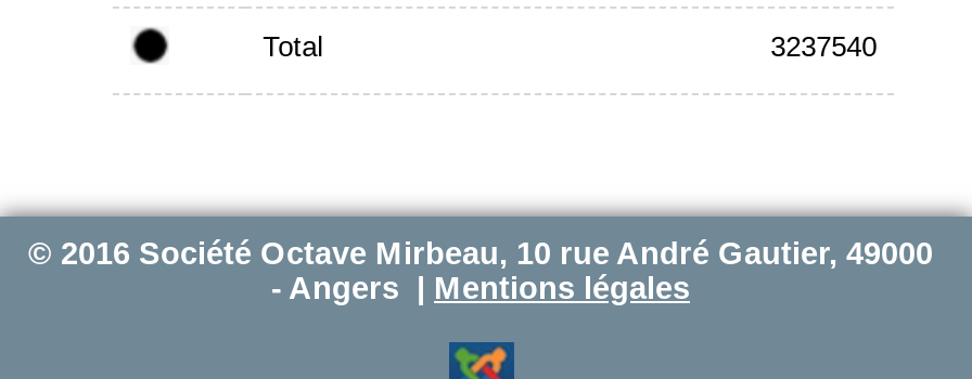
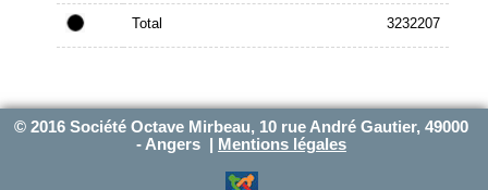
- 3237540
+ 3232207
